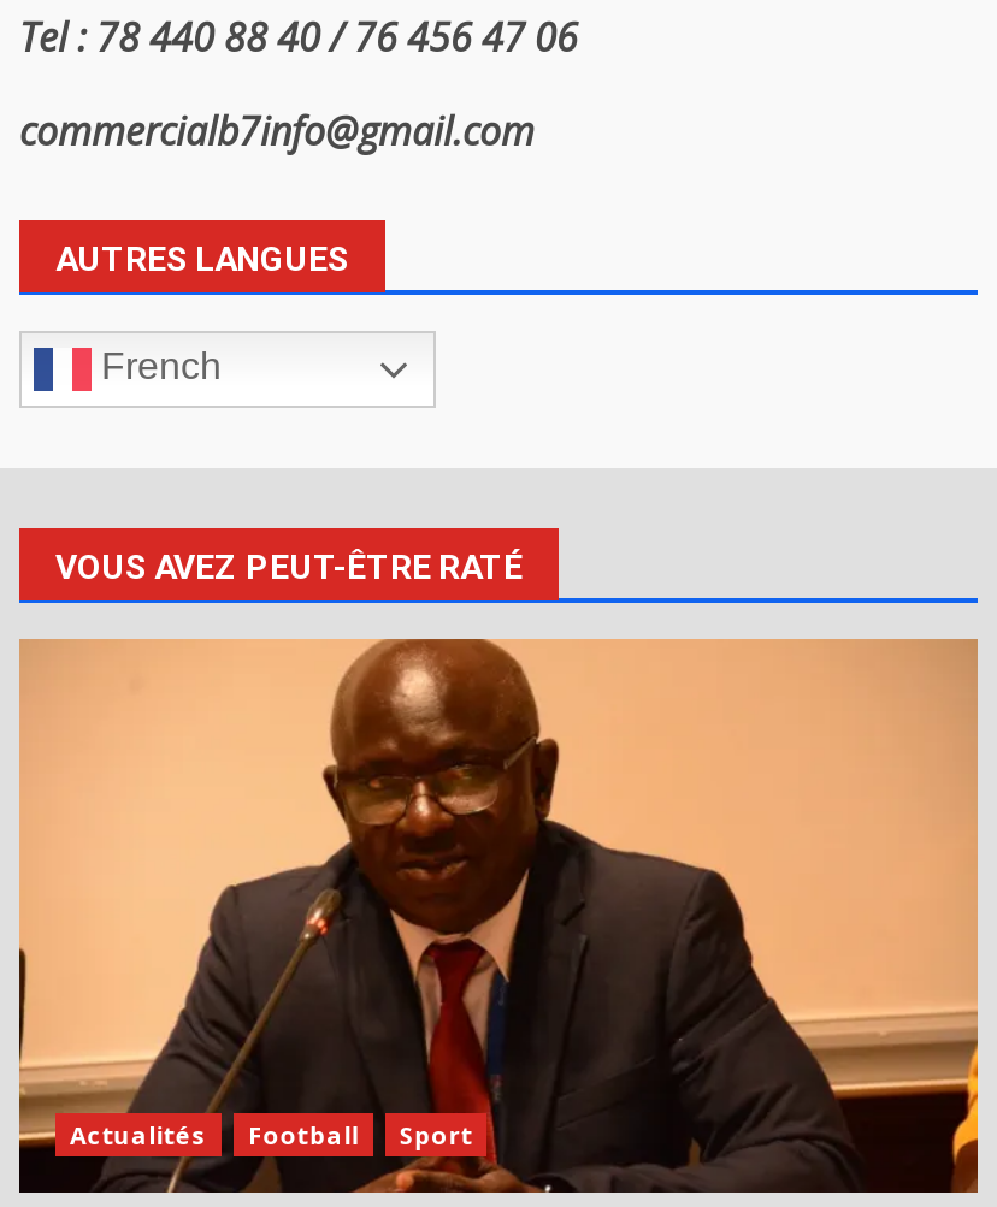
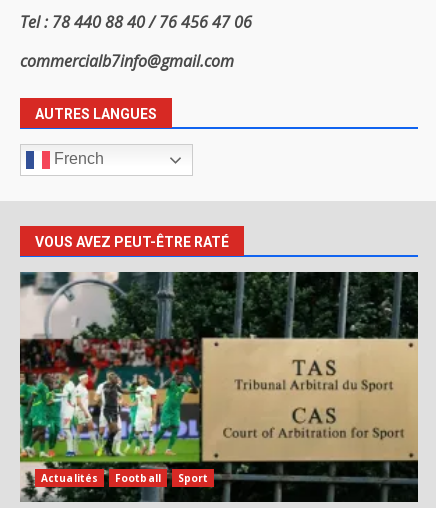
- [image]
+ [image]
